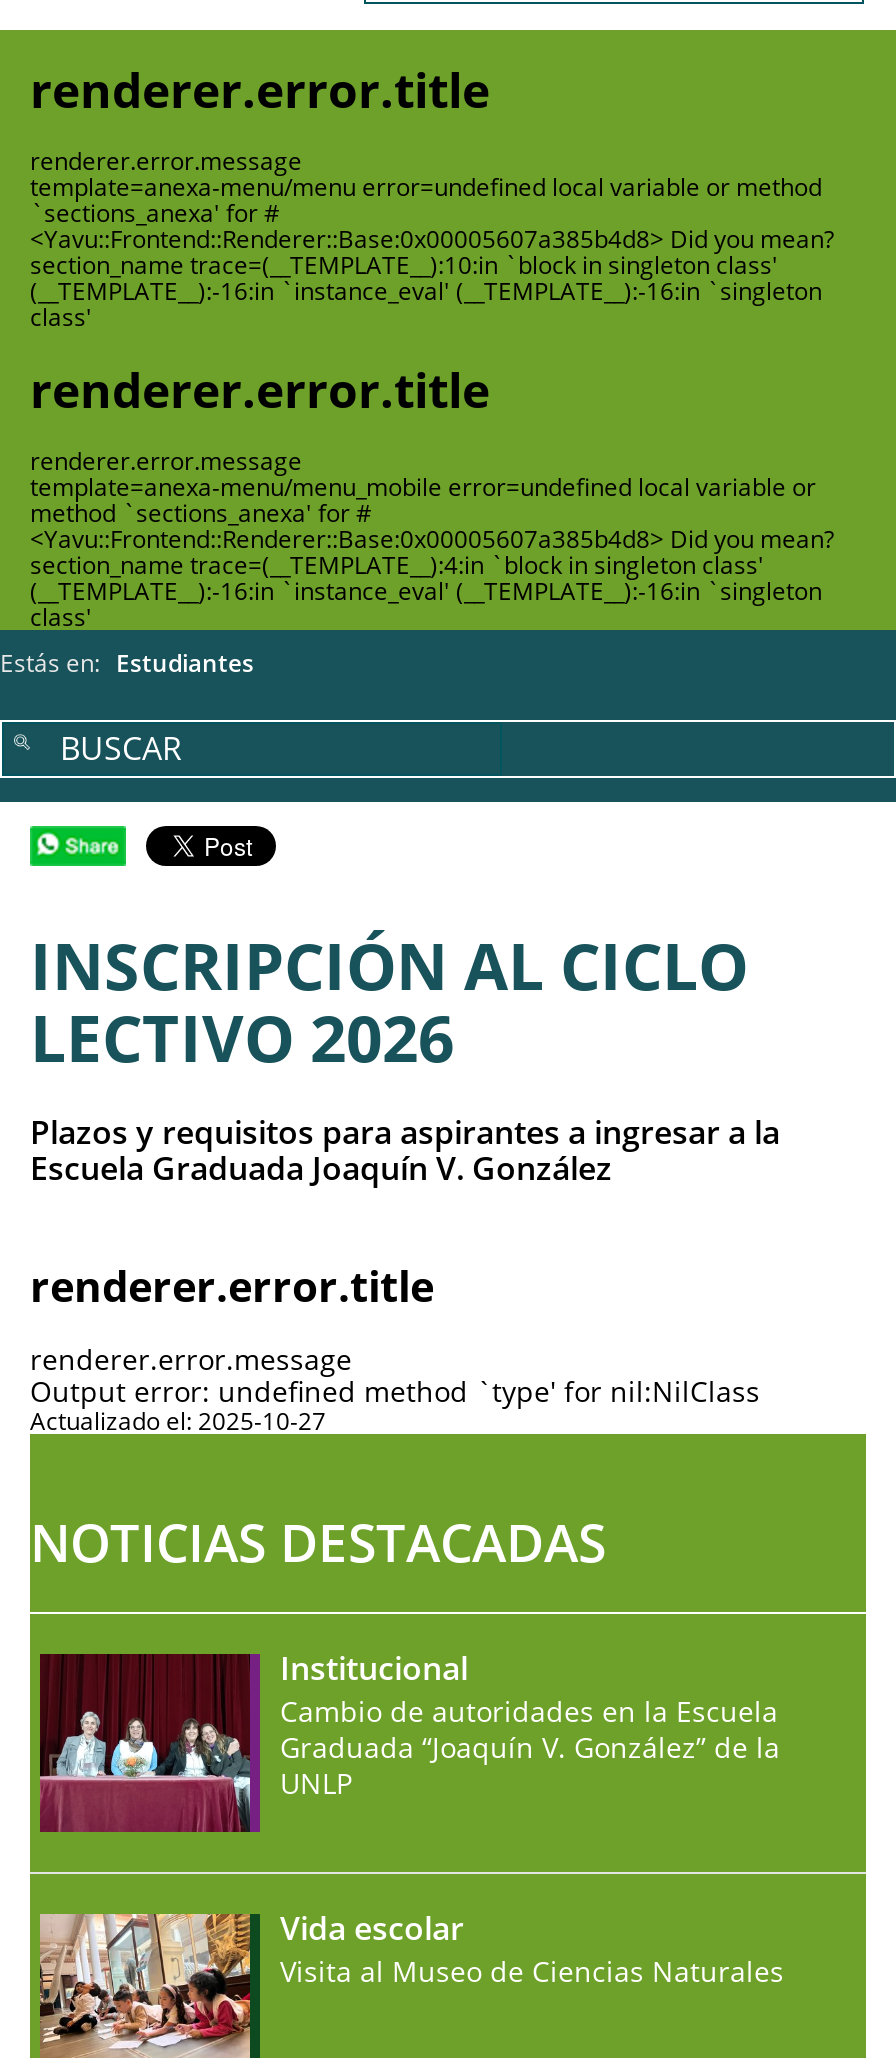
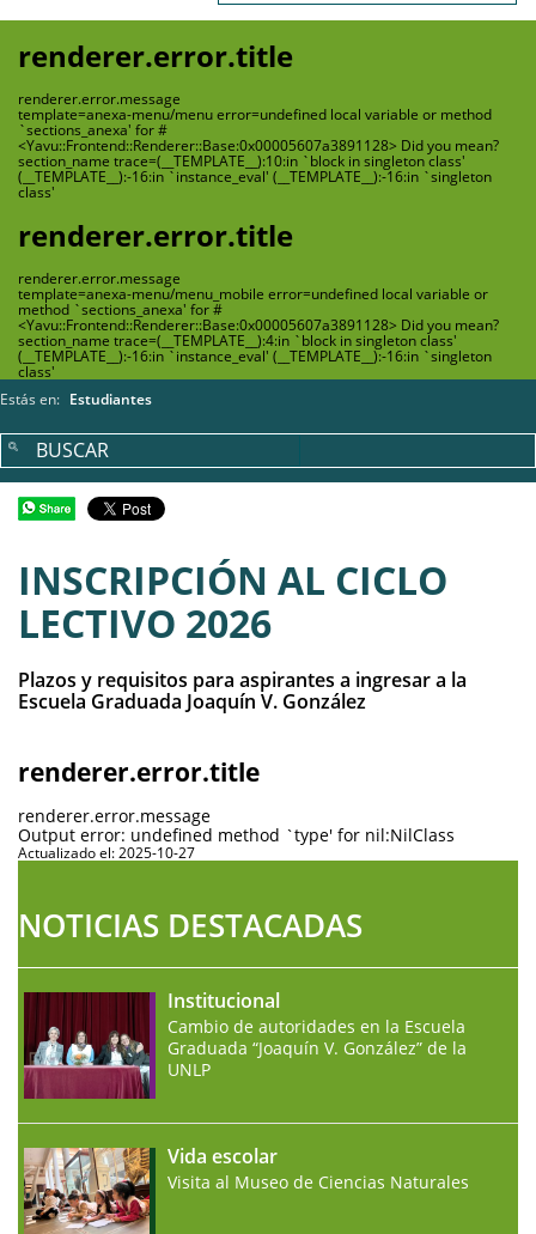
- <Yavu::Frontend::Renderer::Base:0x00005607a385b4d8> Did you mean?
+ <Yavu::Frontend::Renderer::Base:0x00005607a3891128> Did you mean?

- <Yavu::Frontend::Renderer::Base:0x00005607a385b4d8> Did you mean?
+ <Yavu::Frontend::Renderer::Base:0x00005607a3891128> Did you mean?
